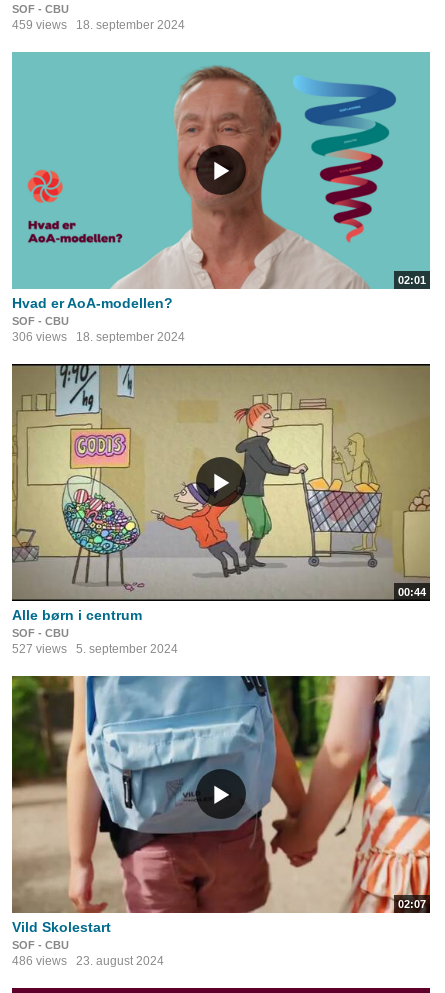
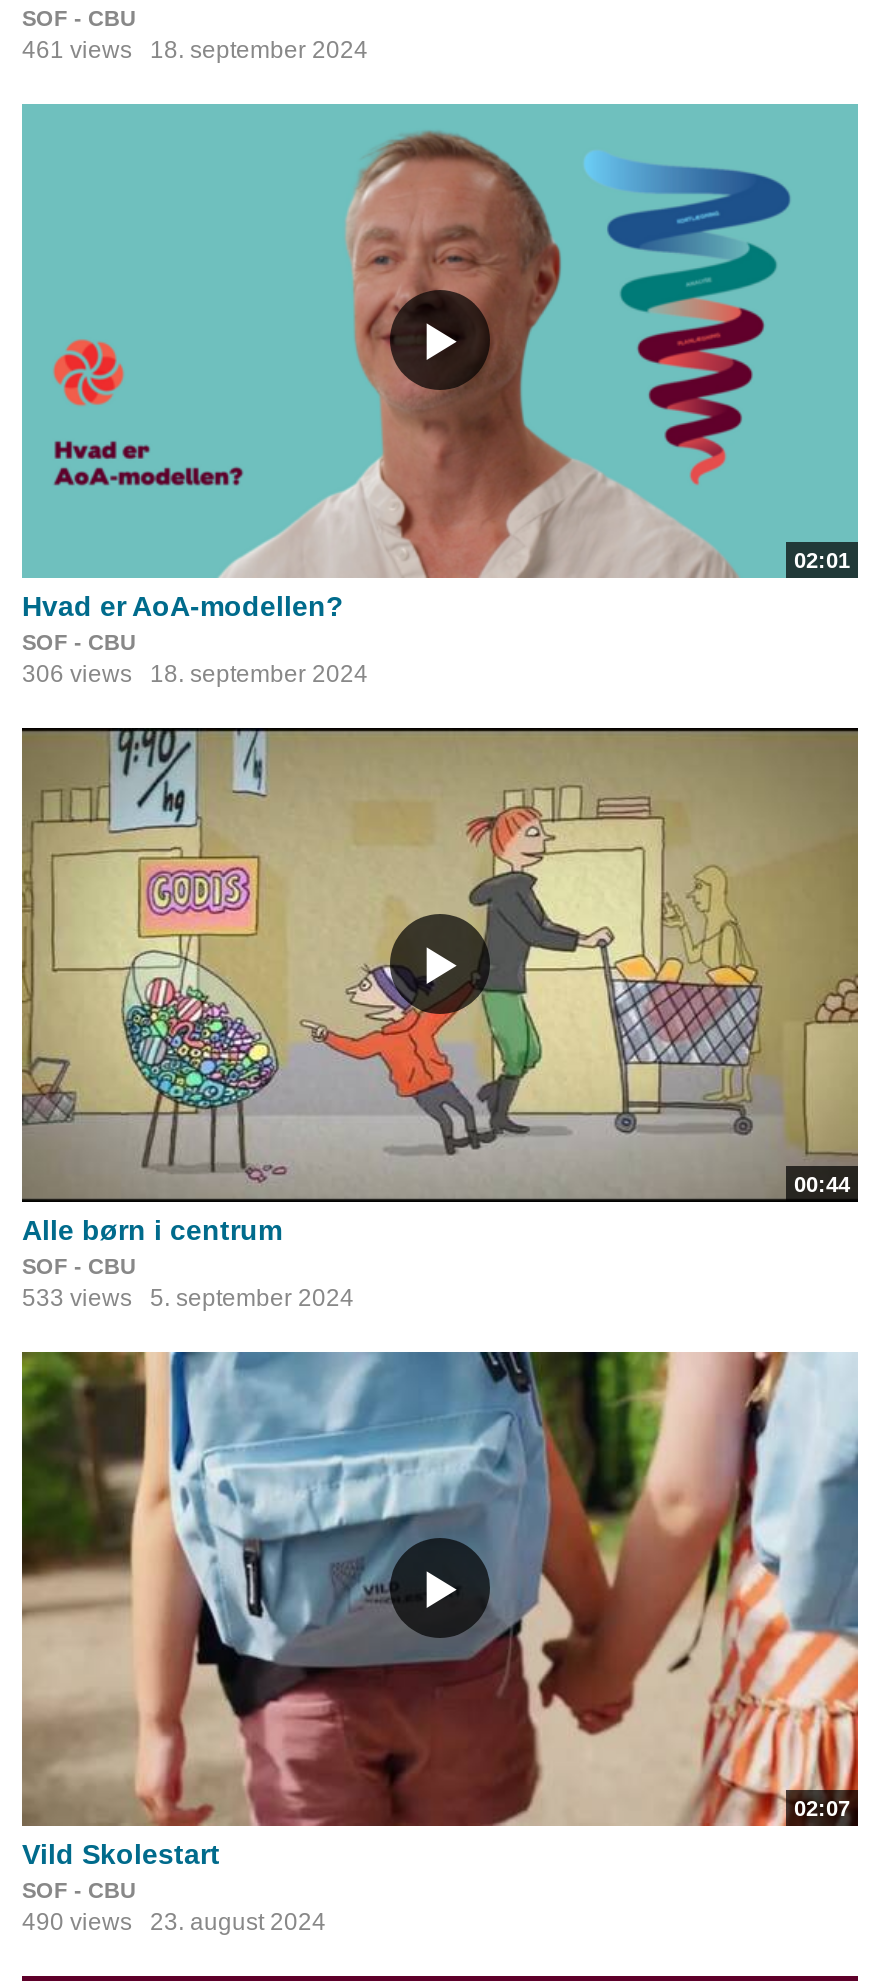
- 459 views 18. september 2024
+ 461 views 18. september 2024

- 527 views 5. september 2024
+ 533 views 5. september 2024

- 486 views 23. august 2024
+ 490 views 23. august 2024
